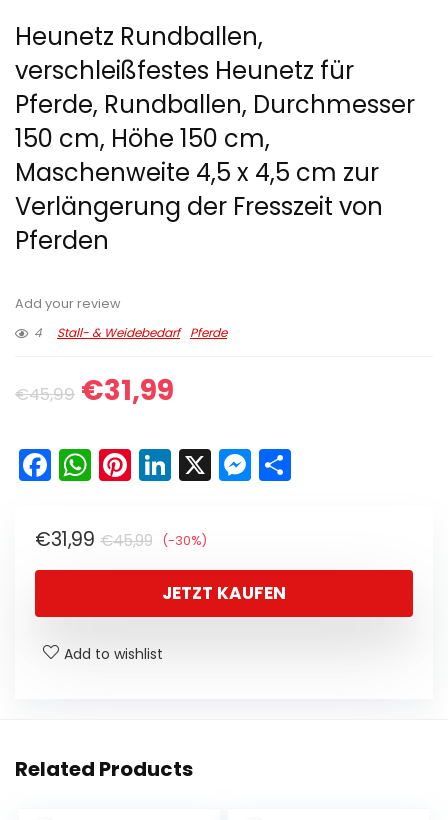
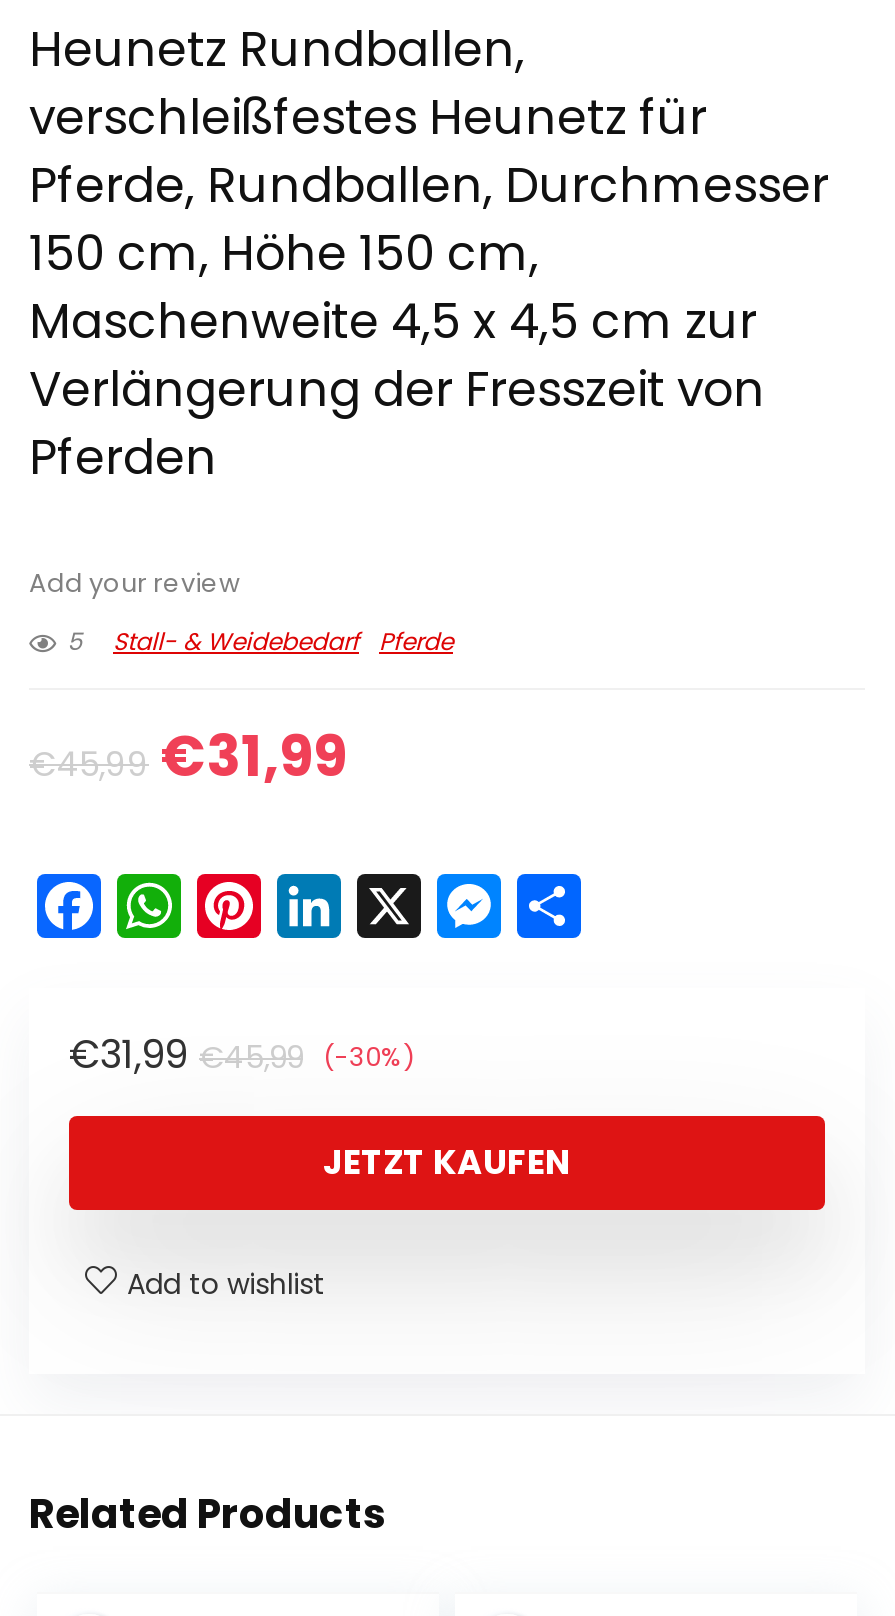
- 4 Stall- & Weidebedarf Pferde
+ 5 Stall- & Weidebedarf Pferde
